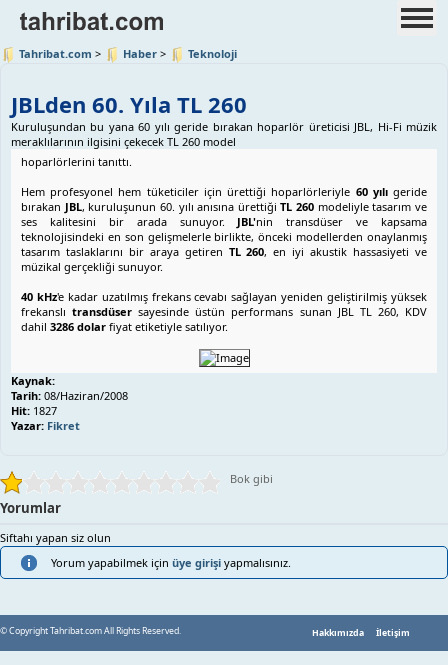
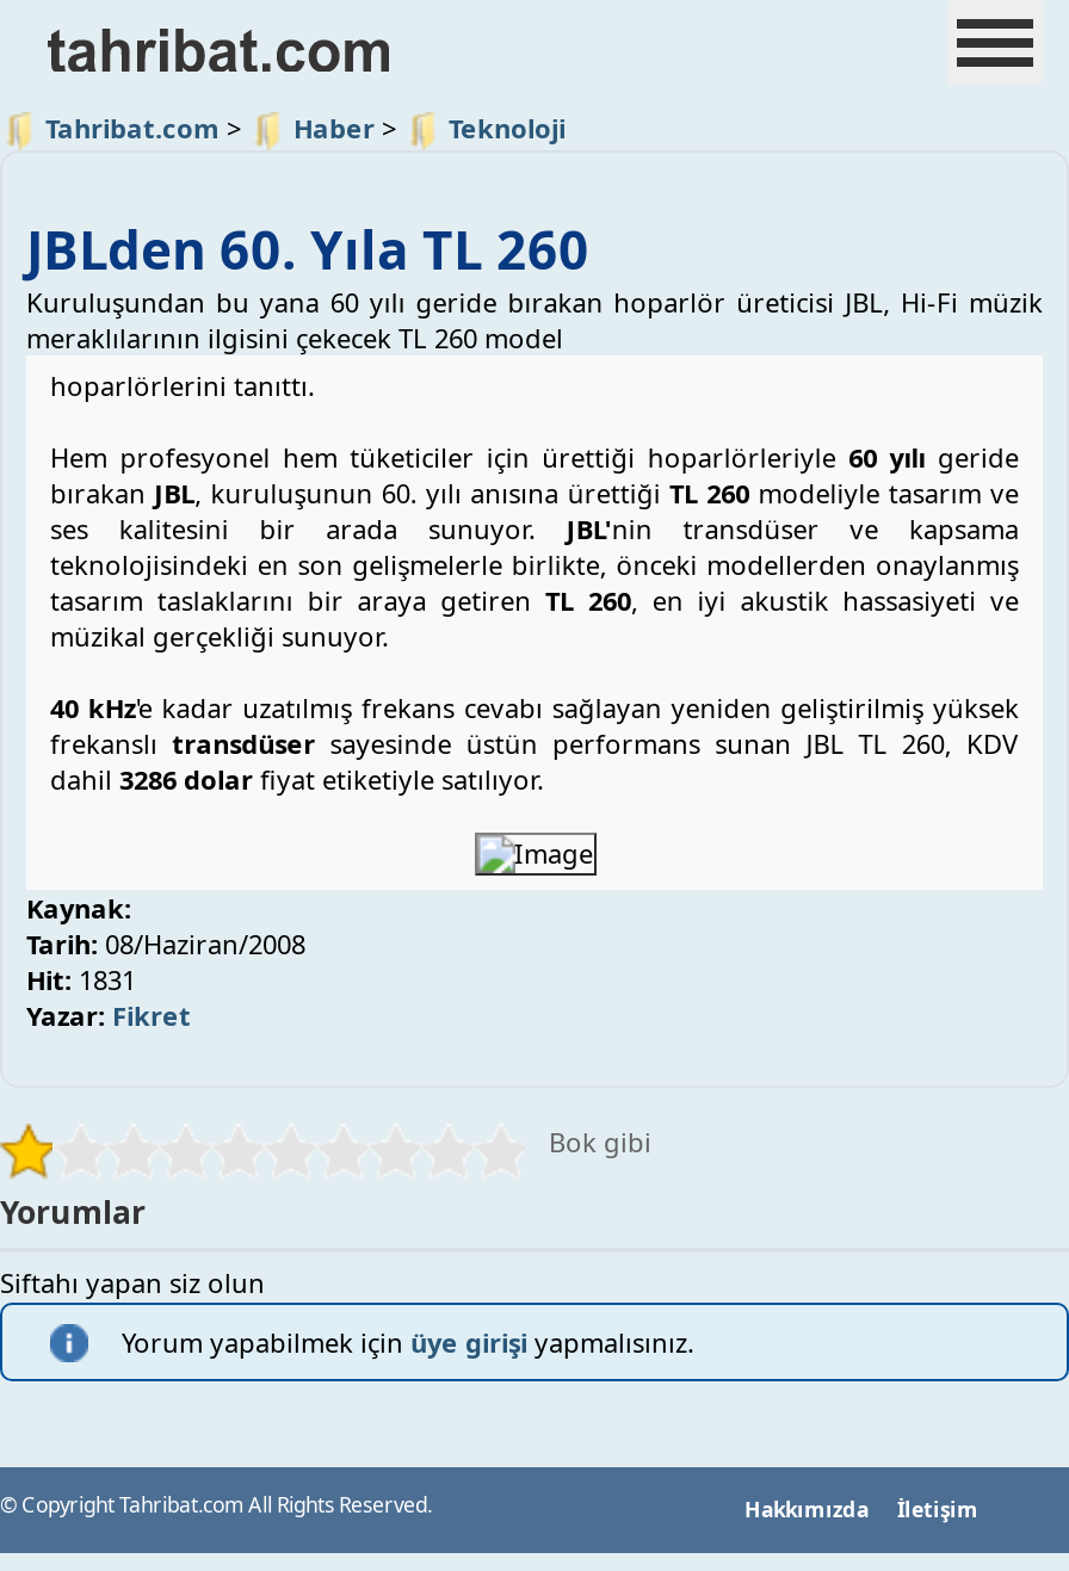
- Hit: 1827
+ Hit: 1831
